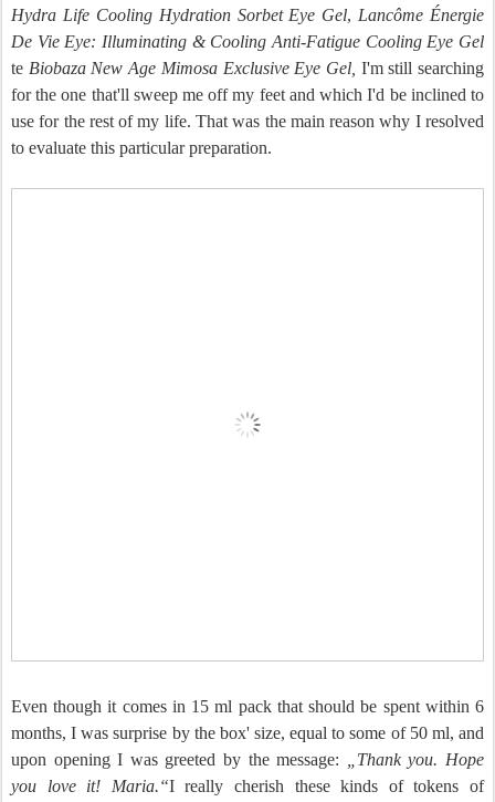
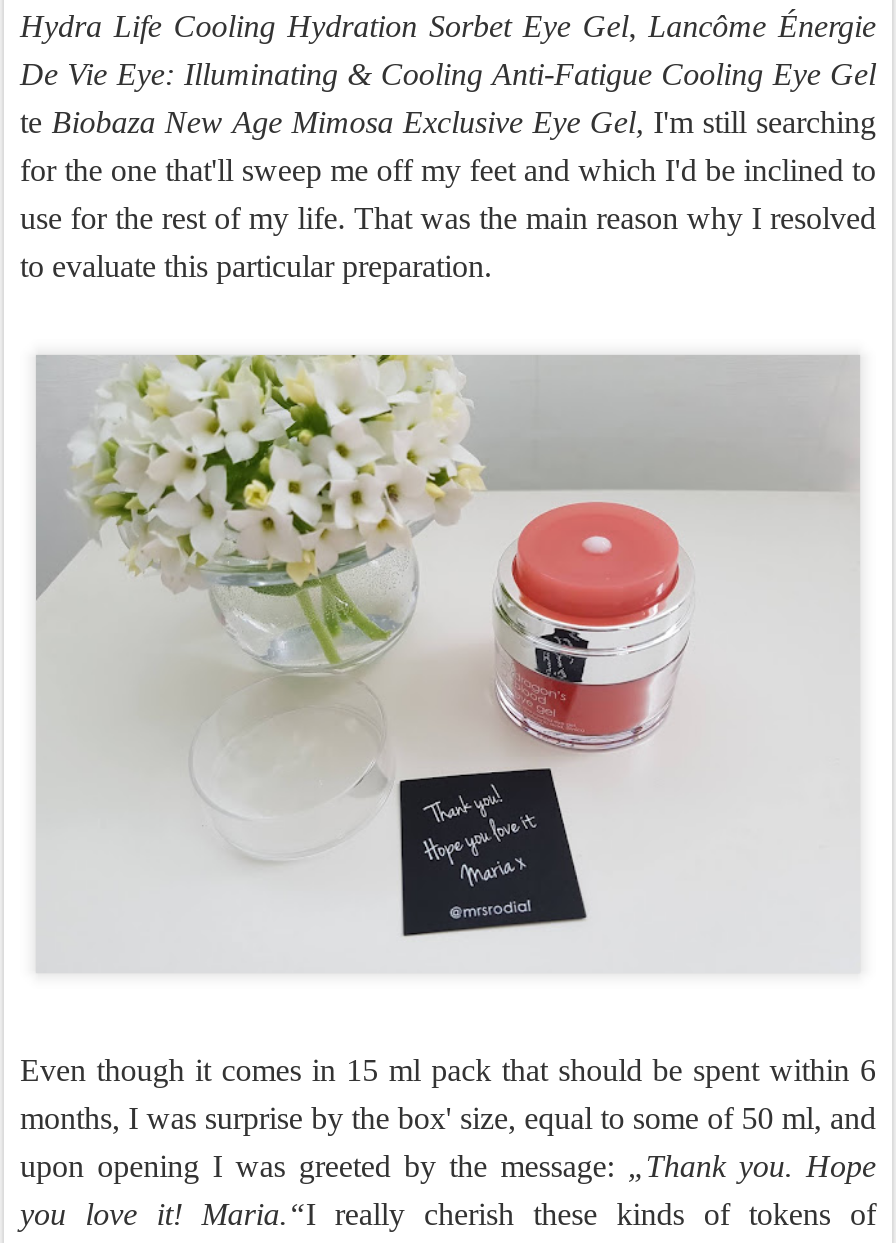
+ [image]
